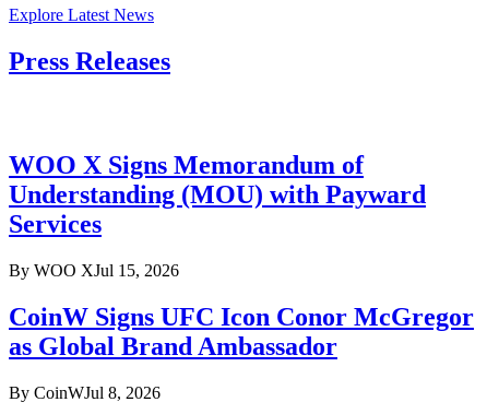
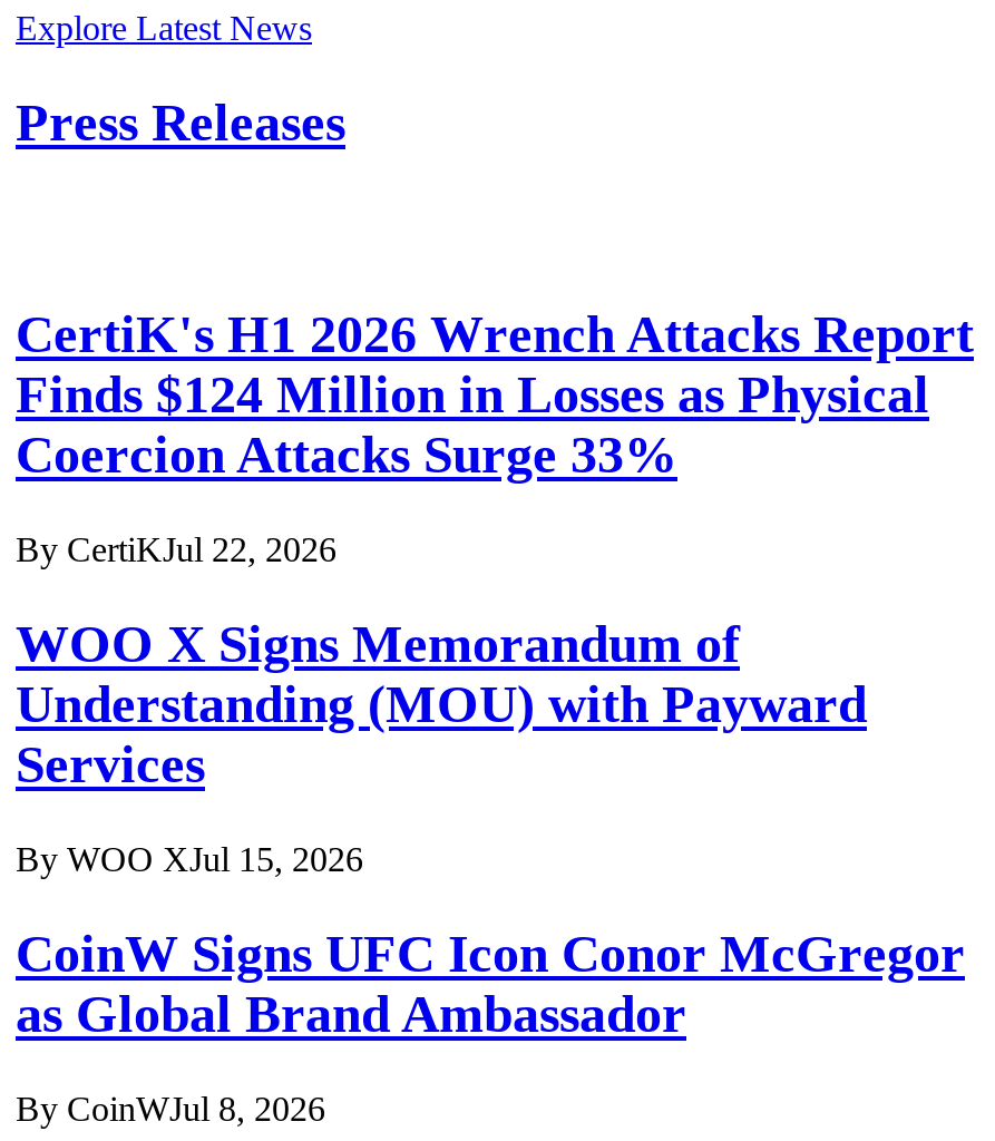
+ CertiK's H1 2026 Wrench Attacks Report
+ Finds $124 Million in Losses as Physical
+ Coercion Attacks Surge 33%
+ By CertiKJul 22, 2026
